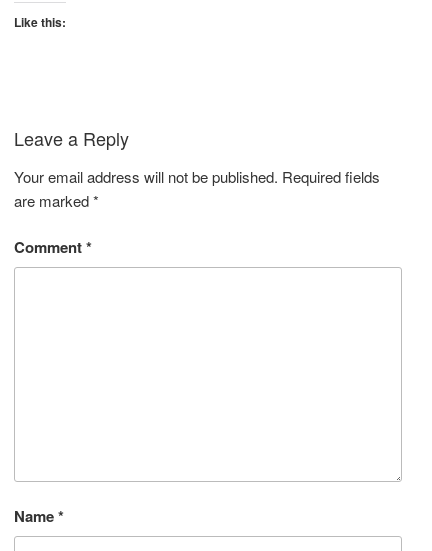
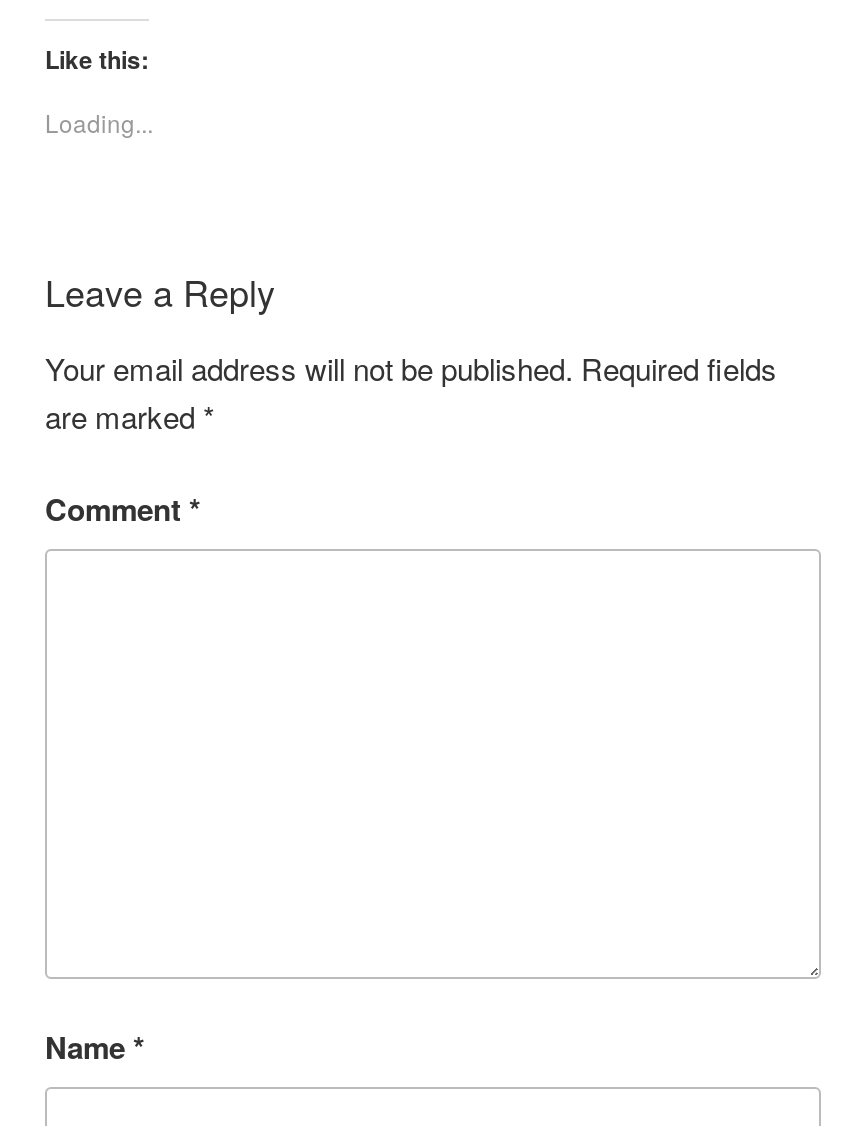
+ Loading...
